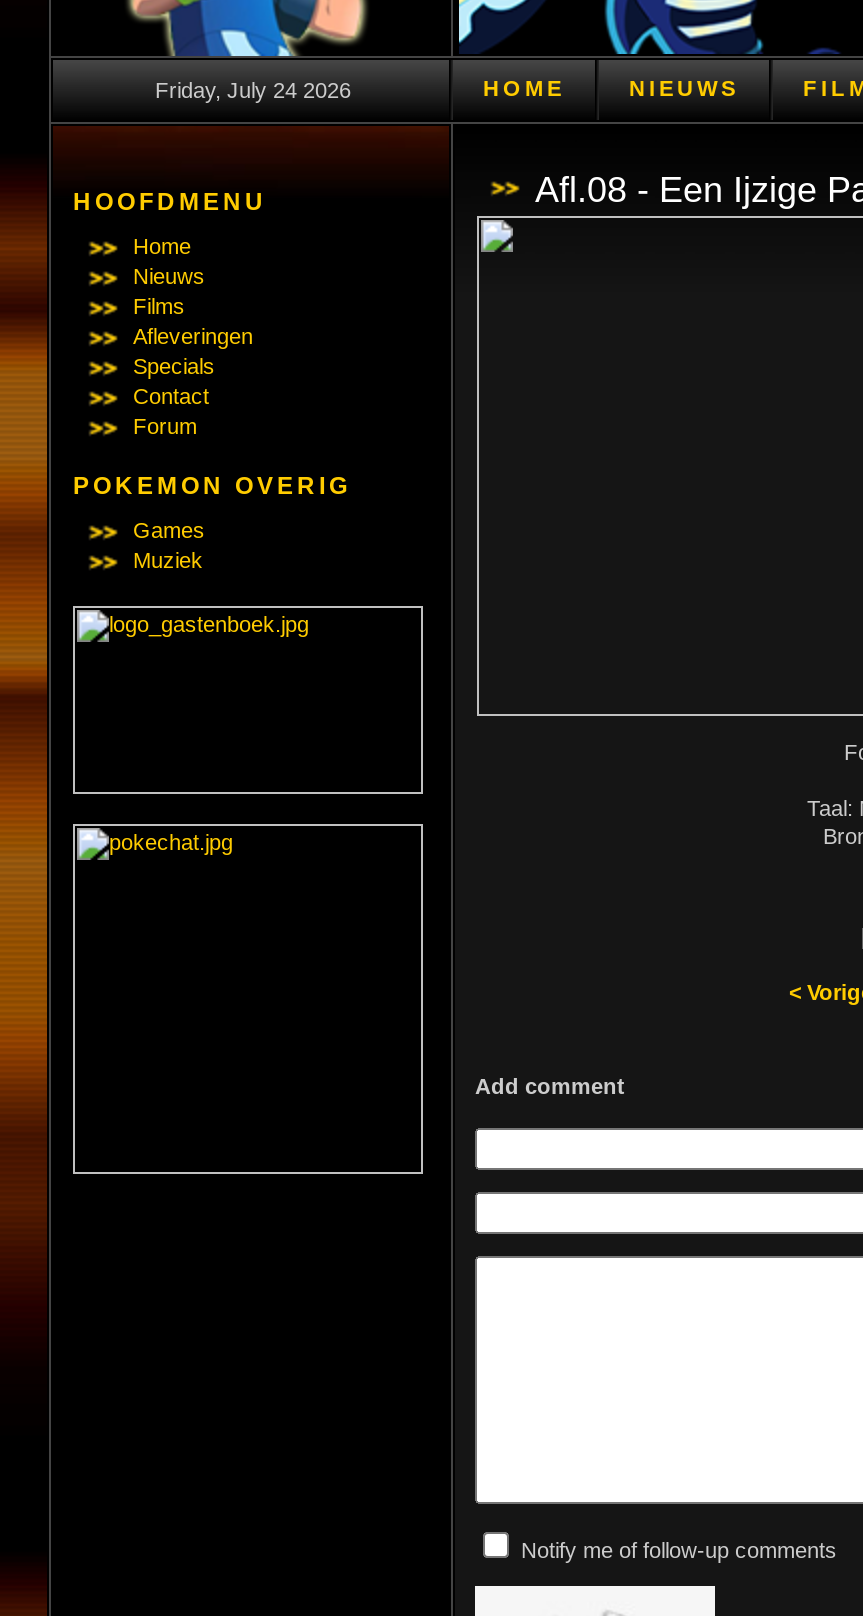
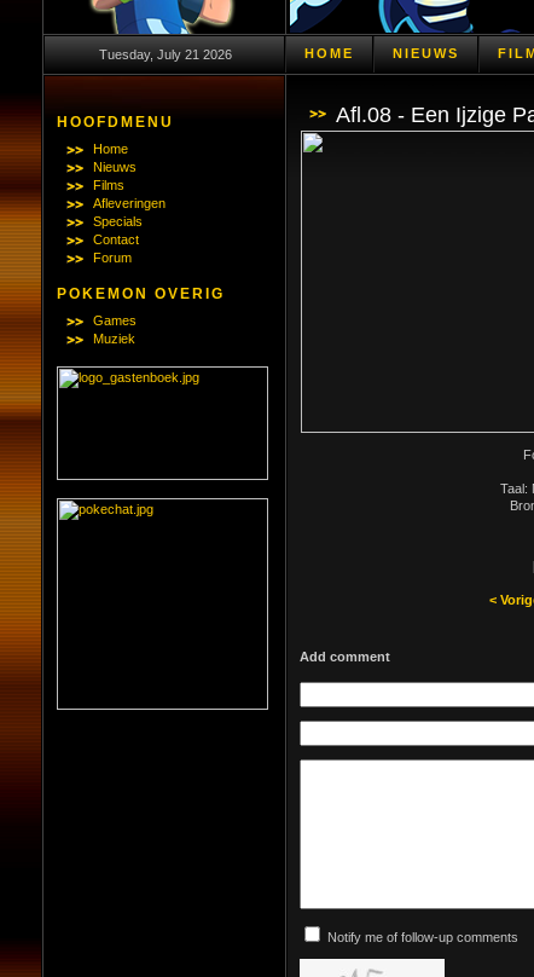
- Friday, July 24 2026
+ Tuesday, July 21 2026
